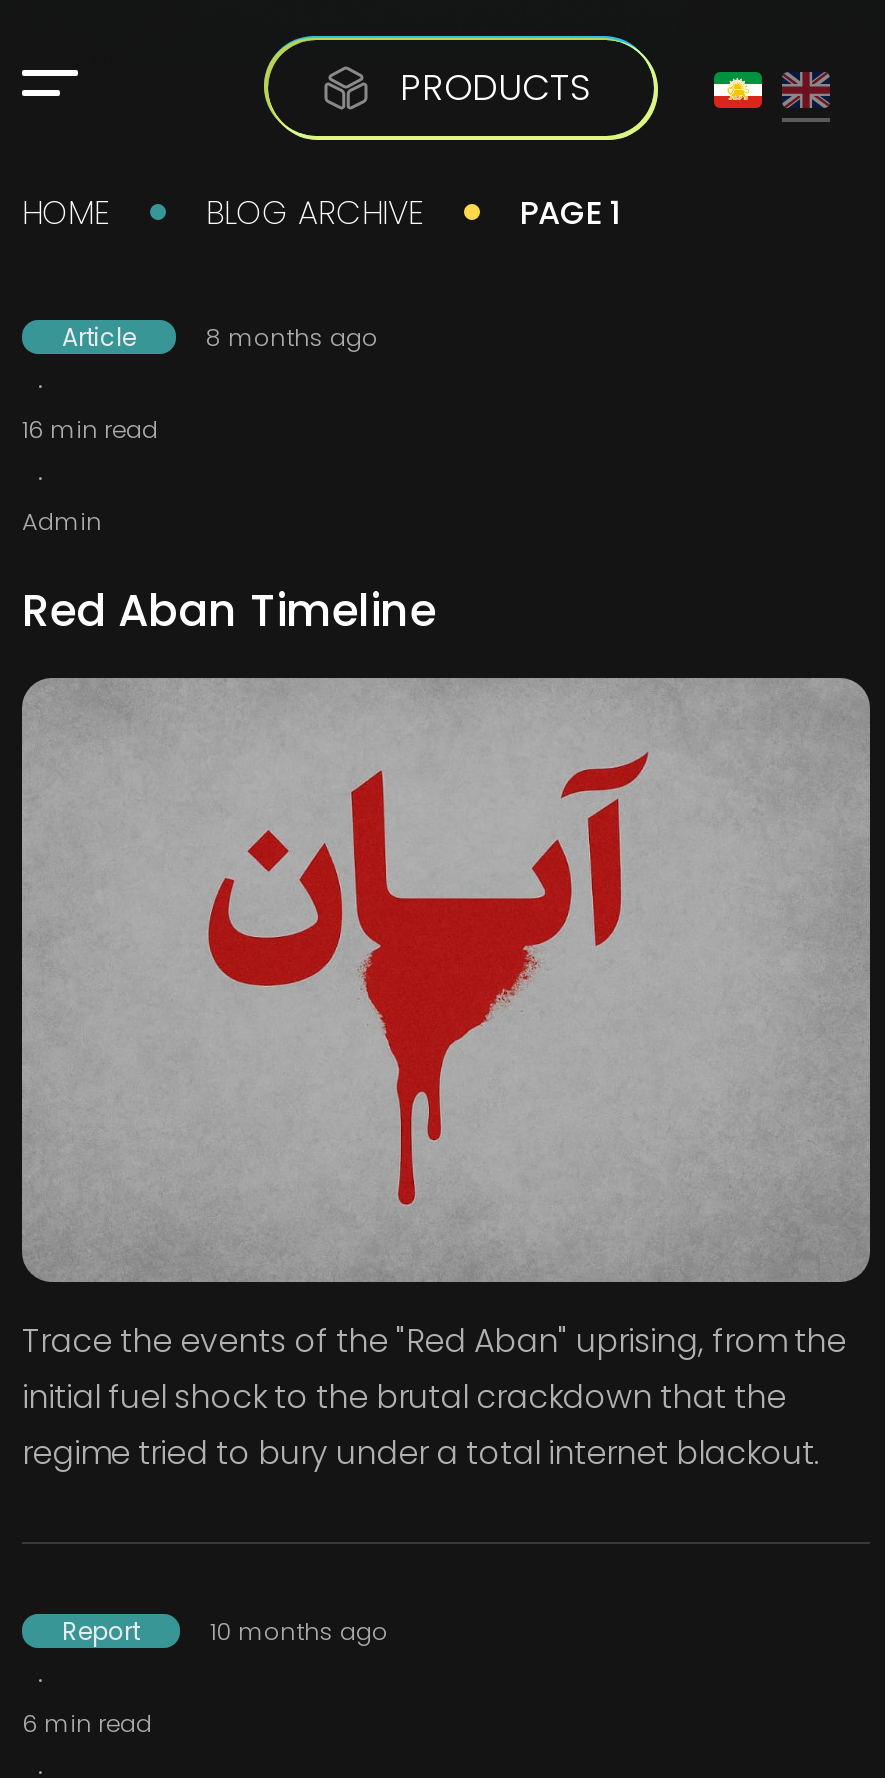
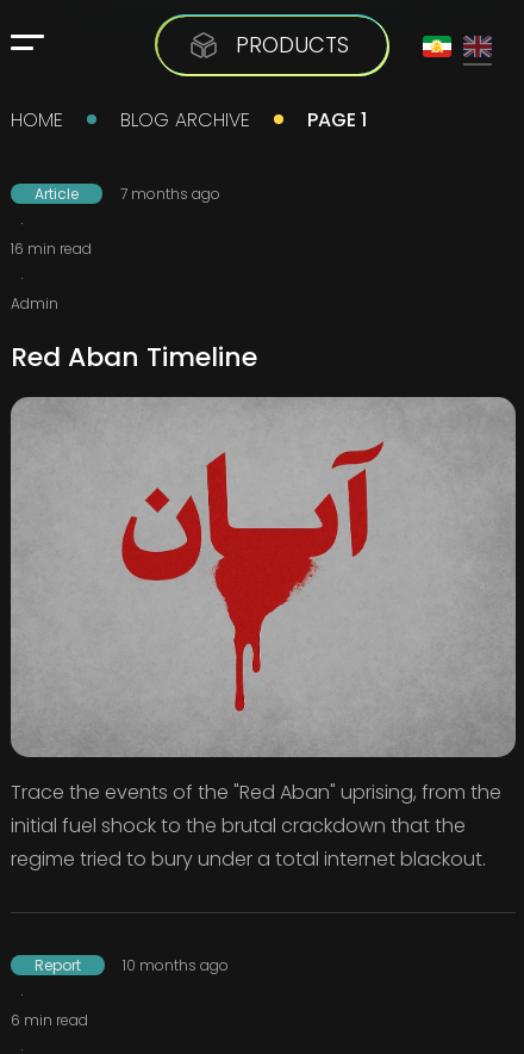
- 8 months ago
+ 7 months ago
